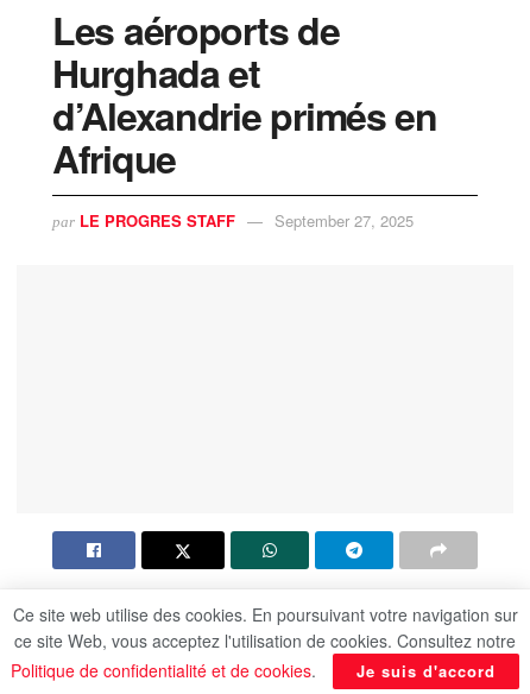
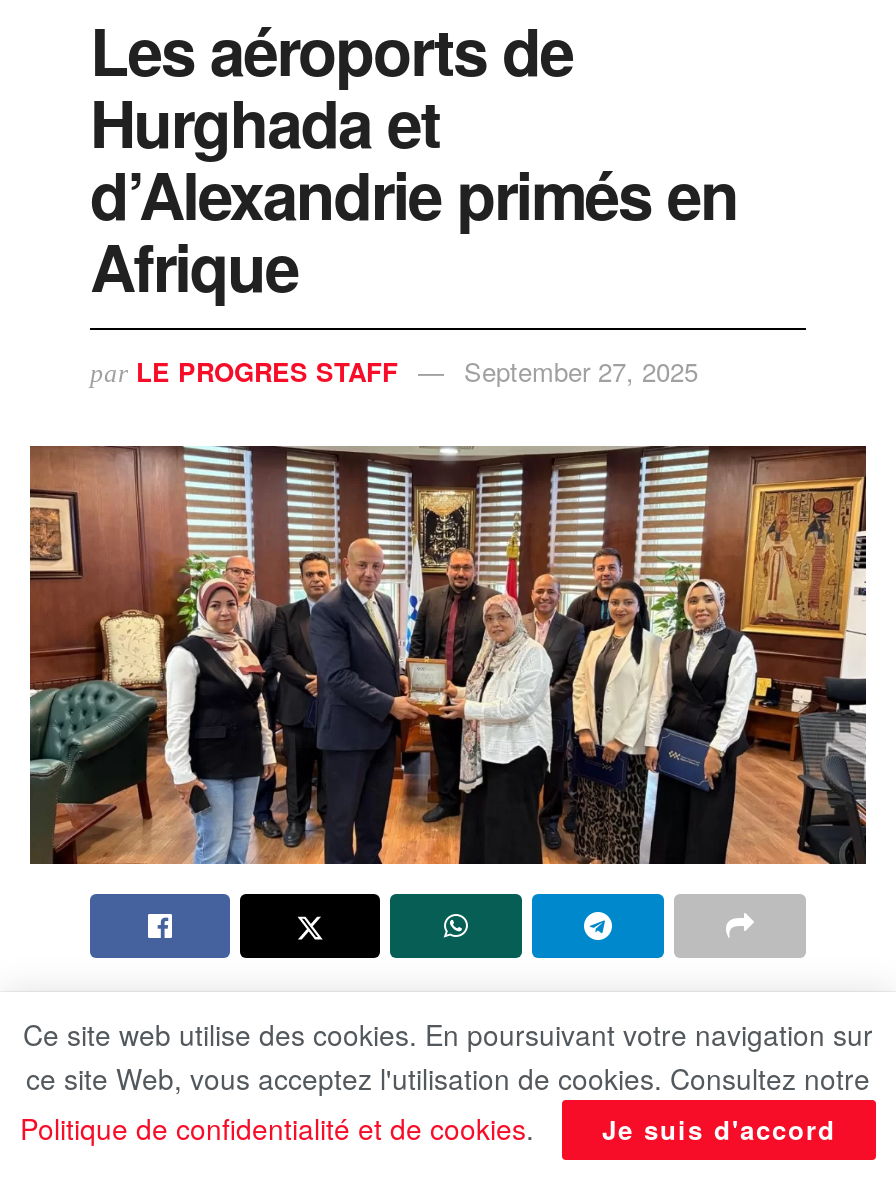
+ [image]
